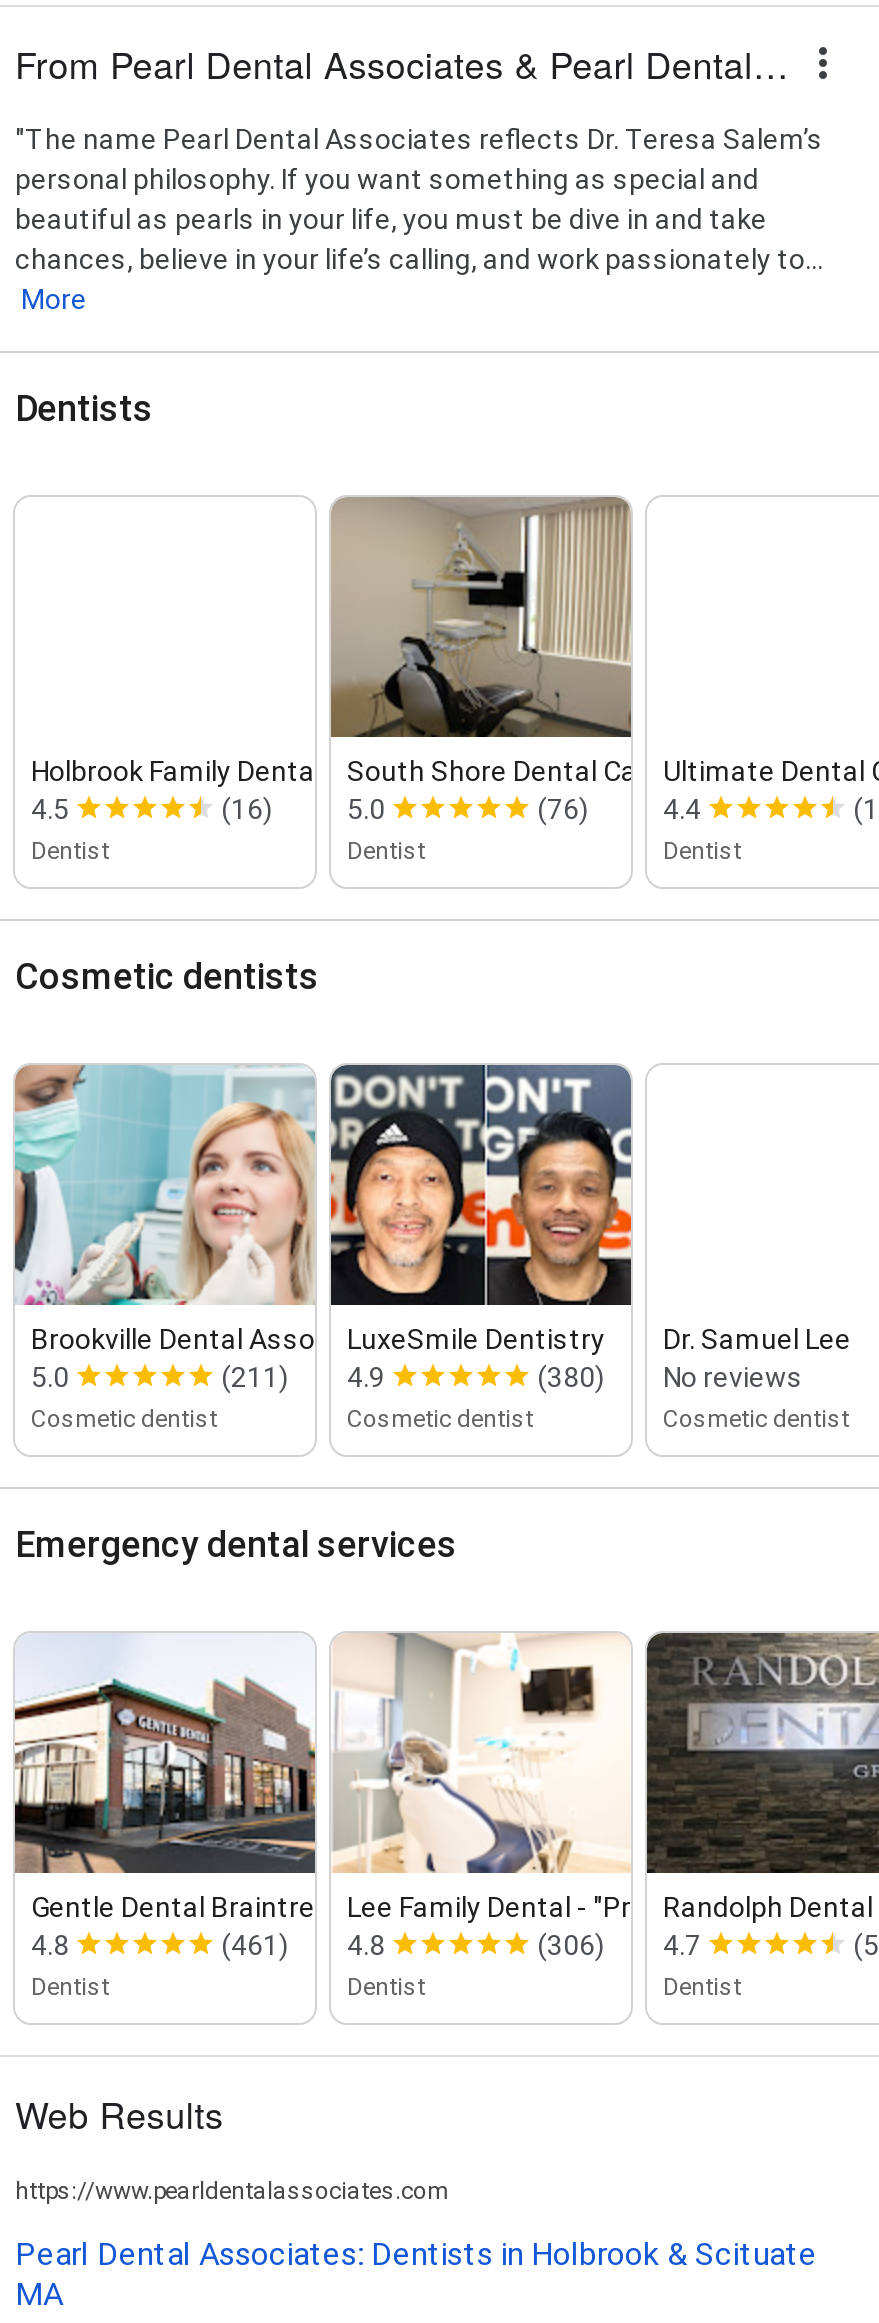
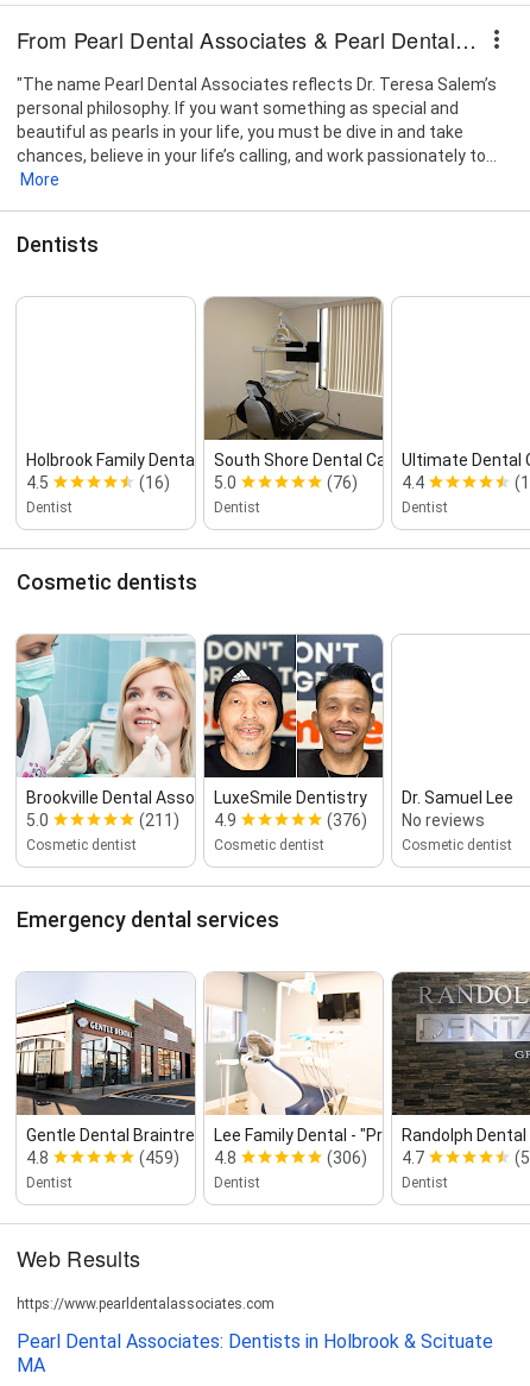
- (380) No reviews
+ (376) No reviews

- (461) 4.8
+ (459) 4.8
